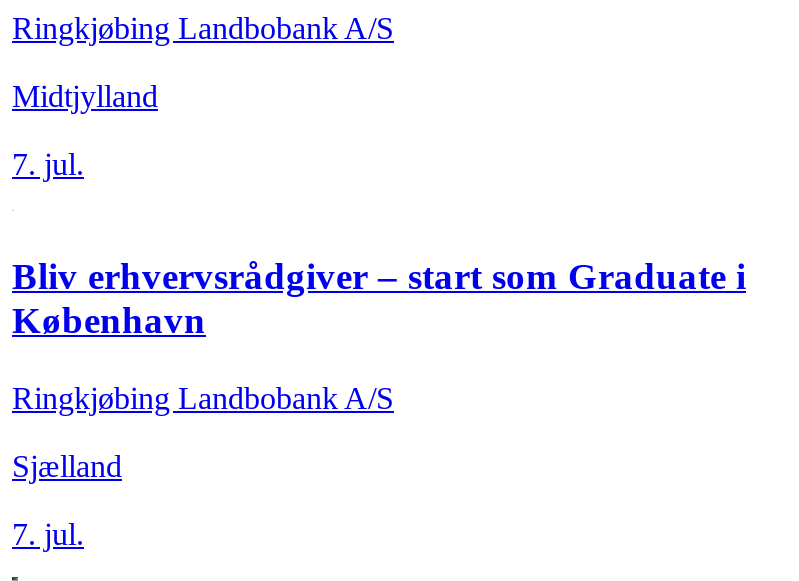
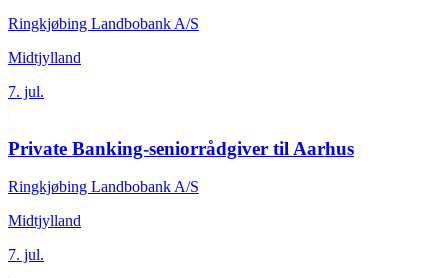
- Bliv erhvervsrådgiver – start som Graduate i
- København
+ Private Banking-seniorrådgiver til Aarhus

- Sjælland
+ Midtjylland
